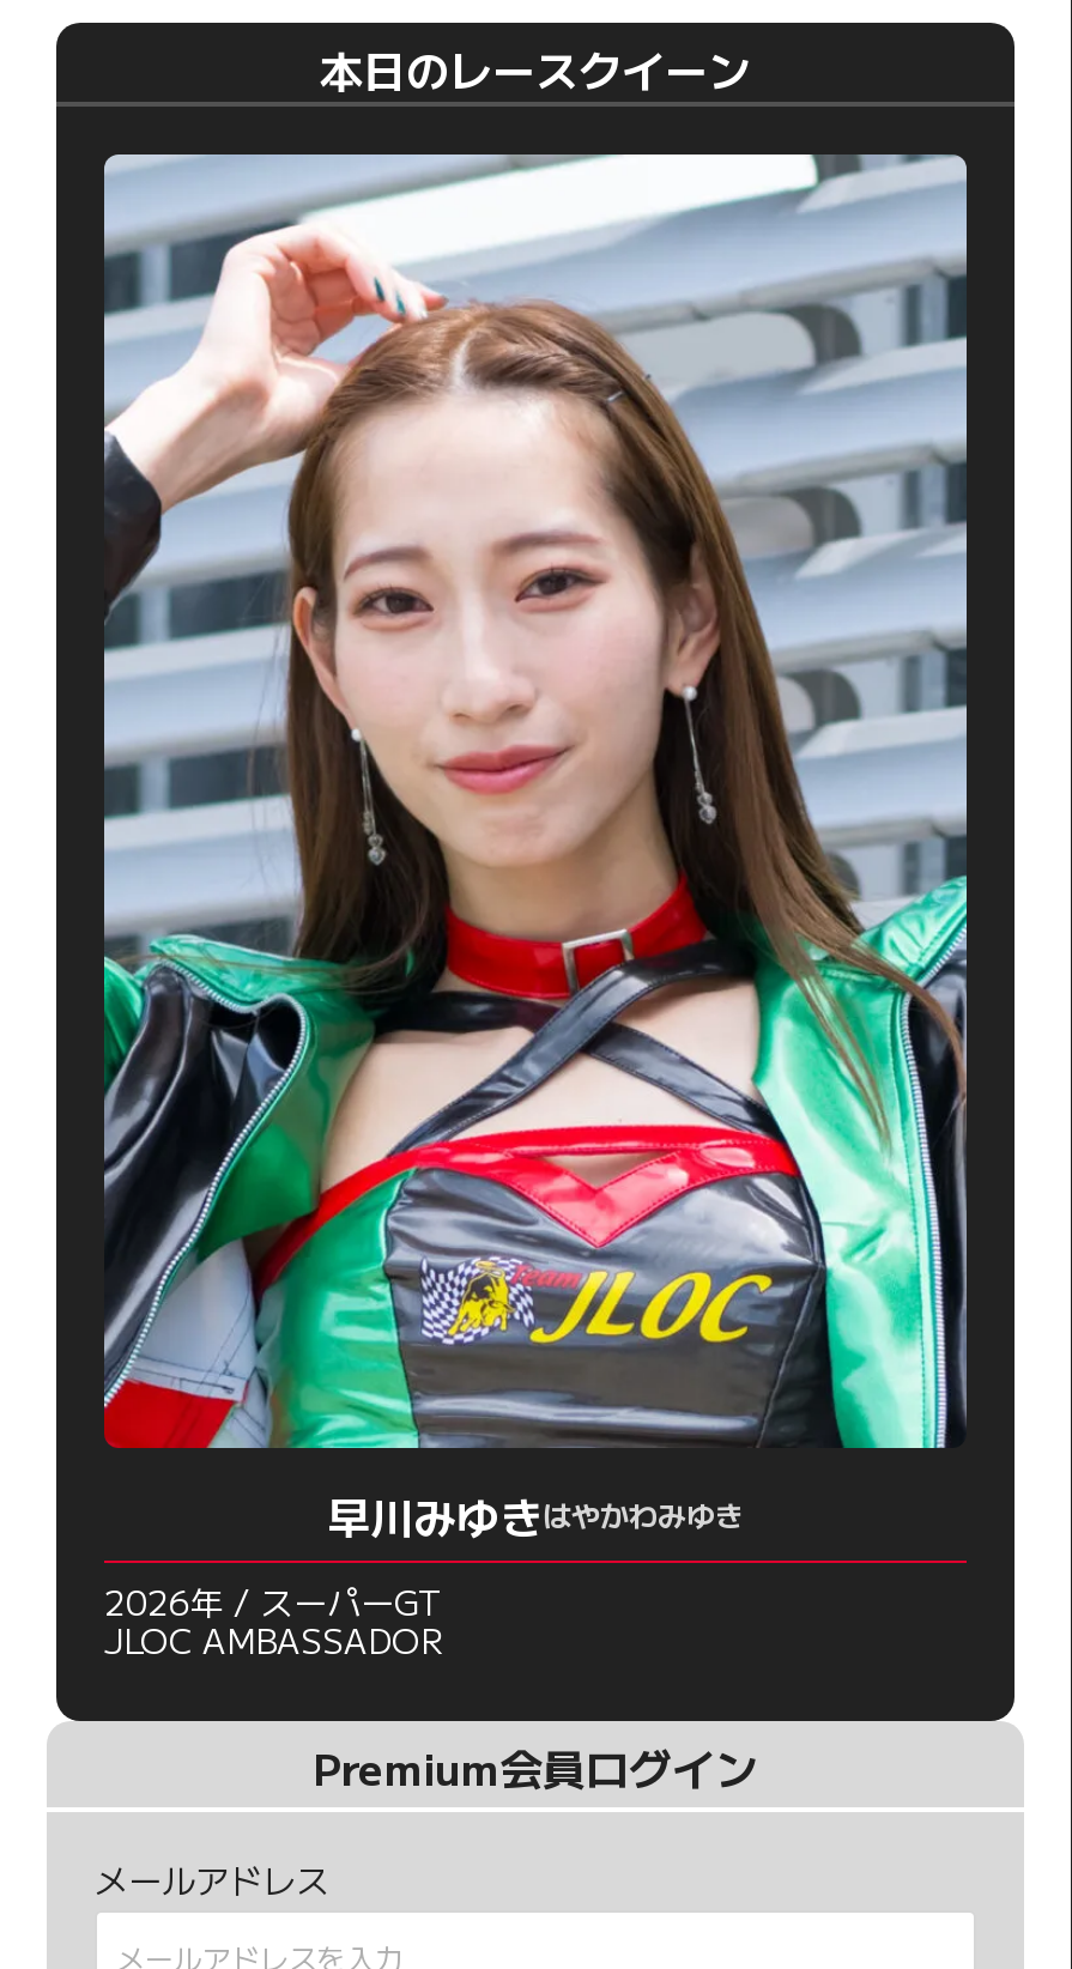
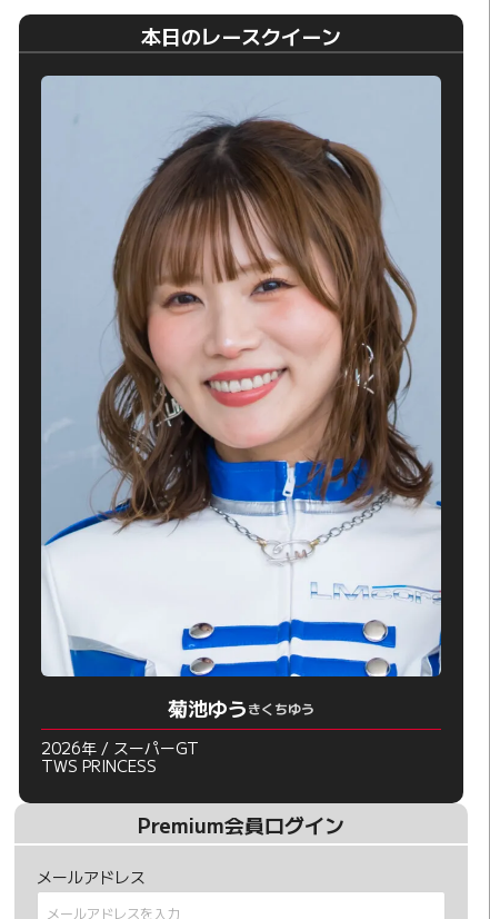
- [image]
- 早川みゆきはやかわみゆき
+ [image]
+ 菊池ゆうきくちゆう

- JLOC AMBASSADOR
+ TWS PRINCESS
